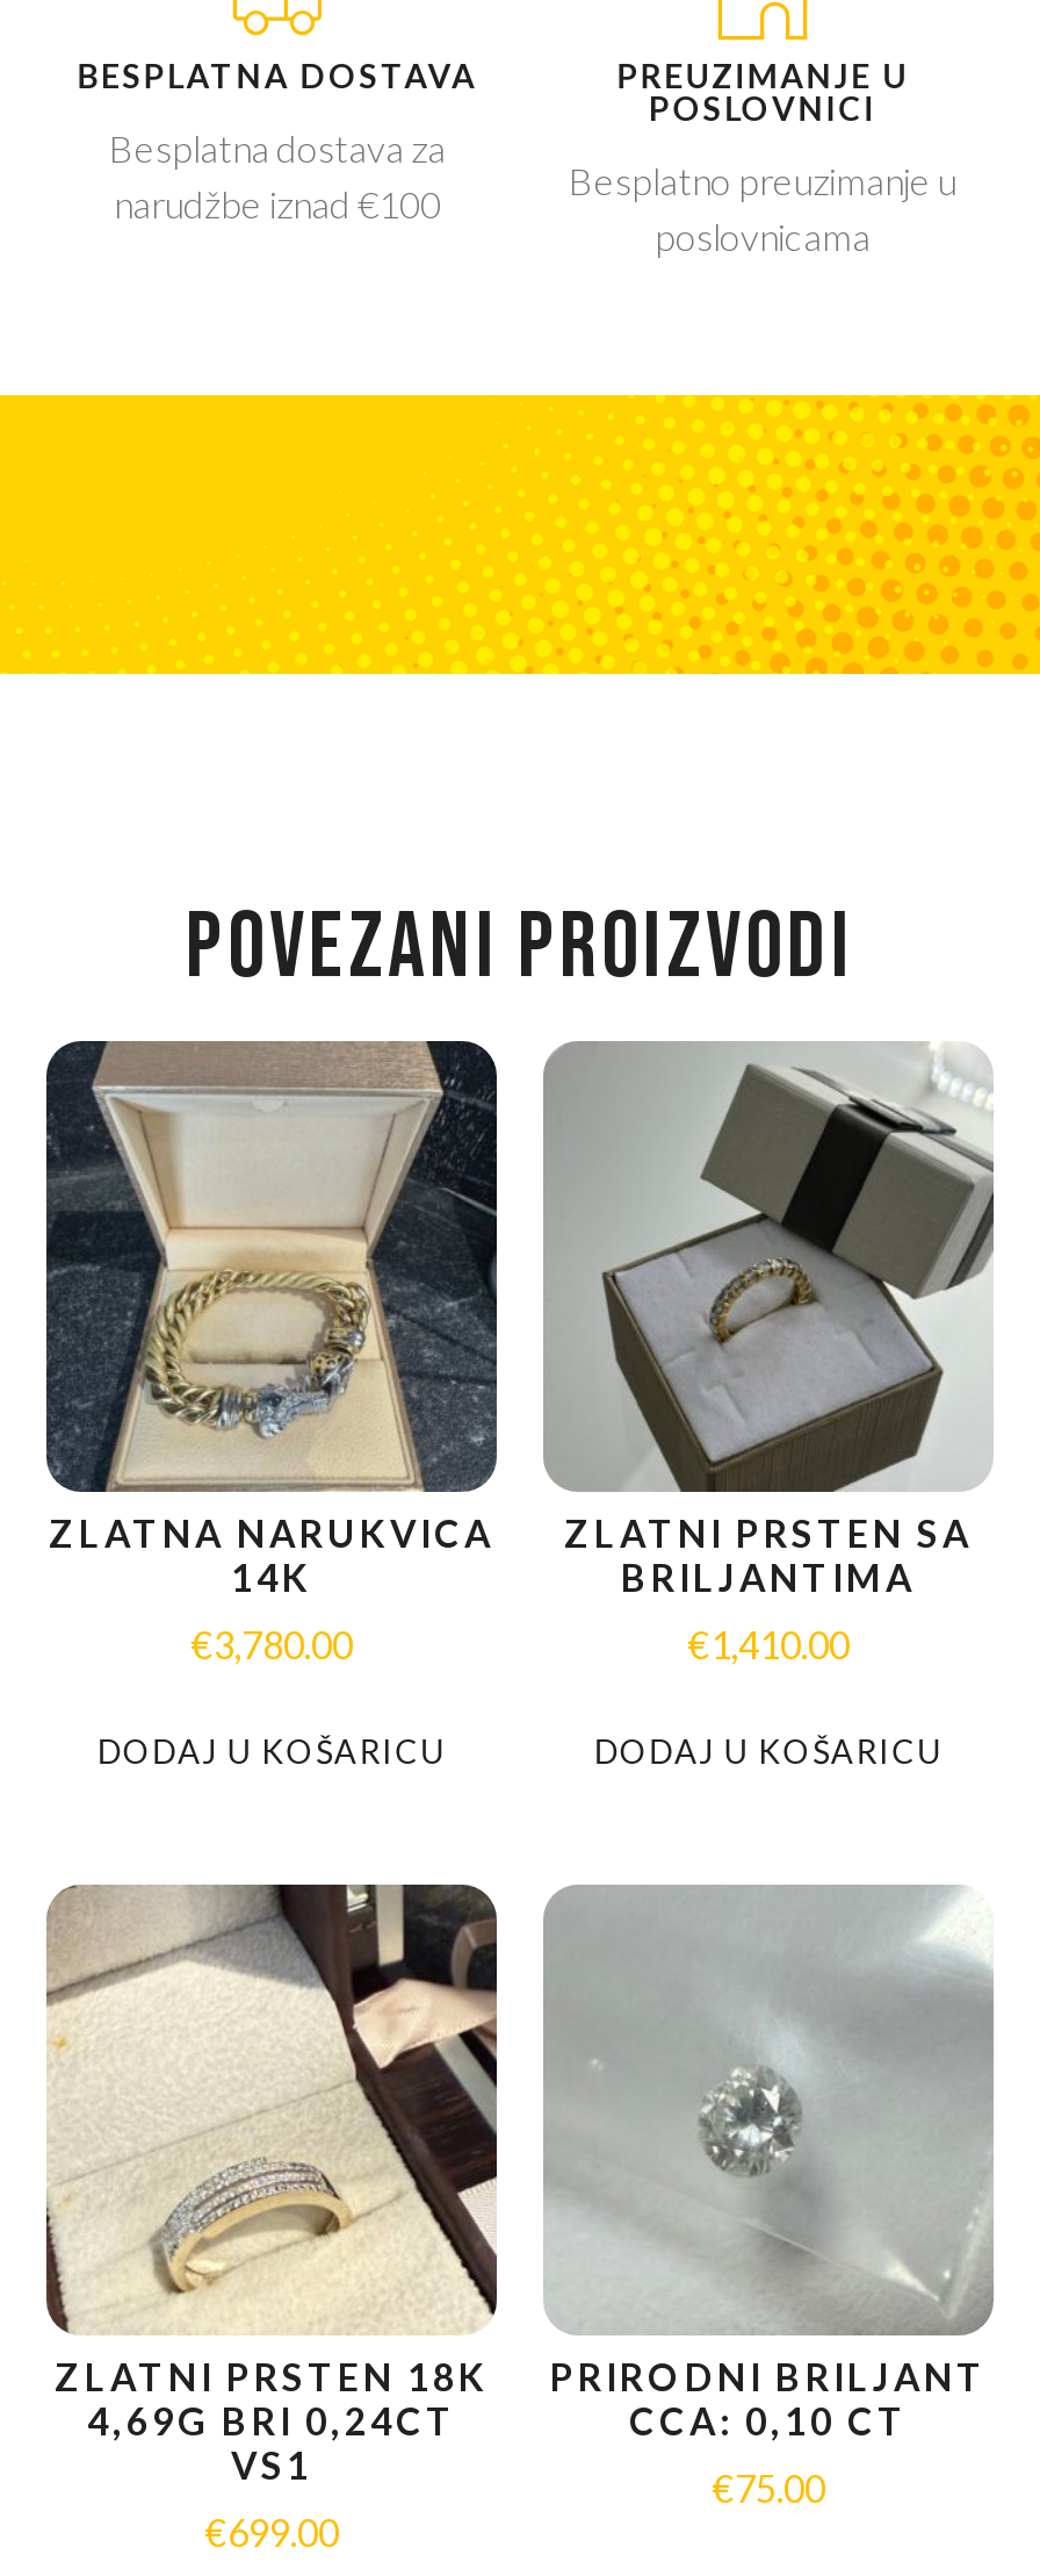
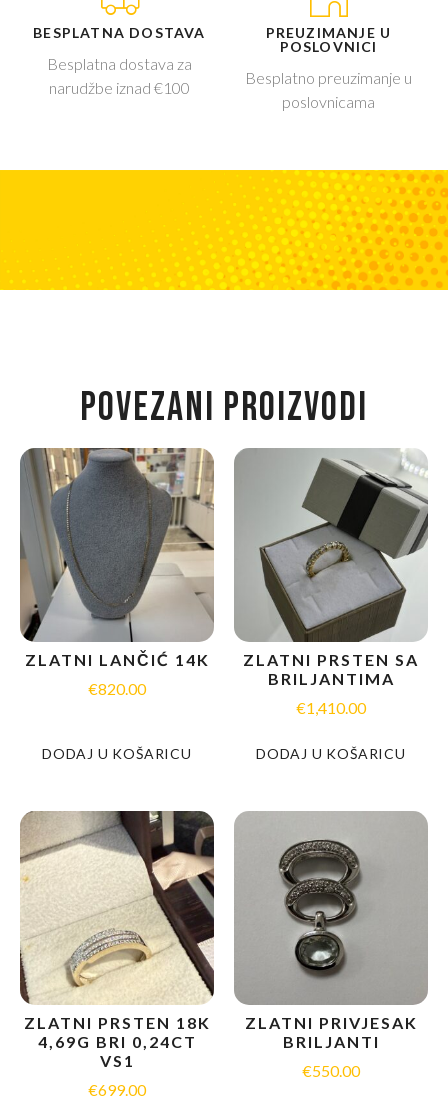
- [image]
- ZLATNA NARUKVICA
- 14K
+ [image]
+ ZLATNI LANČIĆ 14K

- €3,780.00
+ €820.00

- [image]
- PRIRODNI BRILJANT
- CCA: 0,10 CT
+ [image]
+ ZLATNI PRIVJESAK
+ BRILJANTI

- €75.00
+ €550.00
